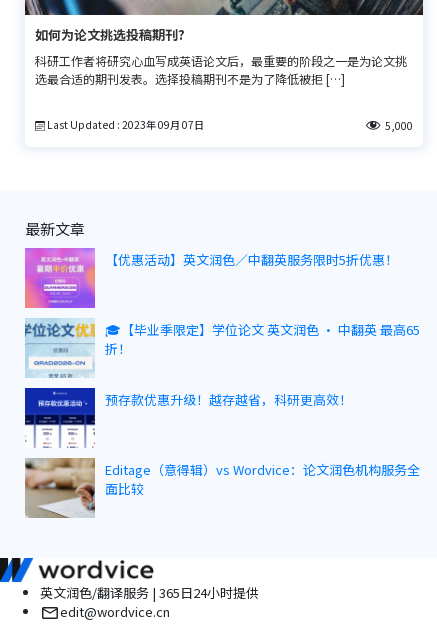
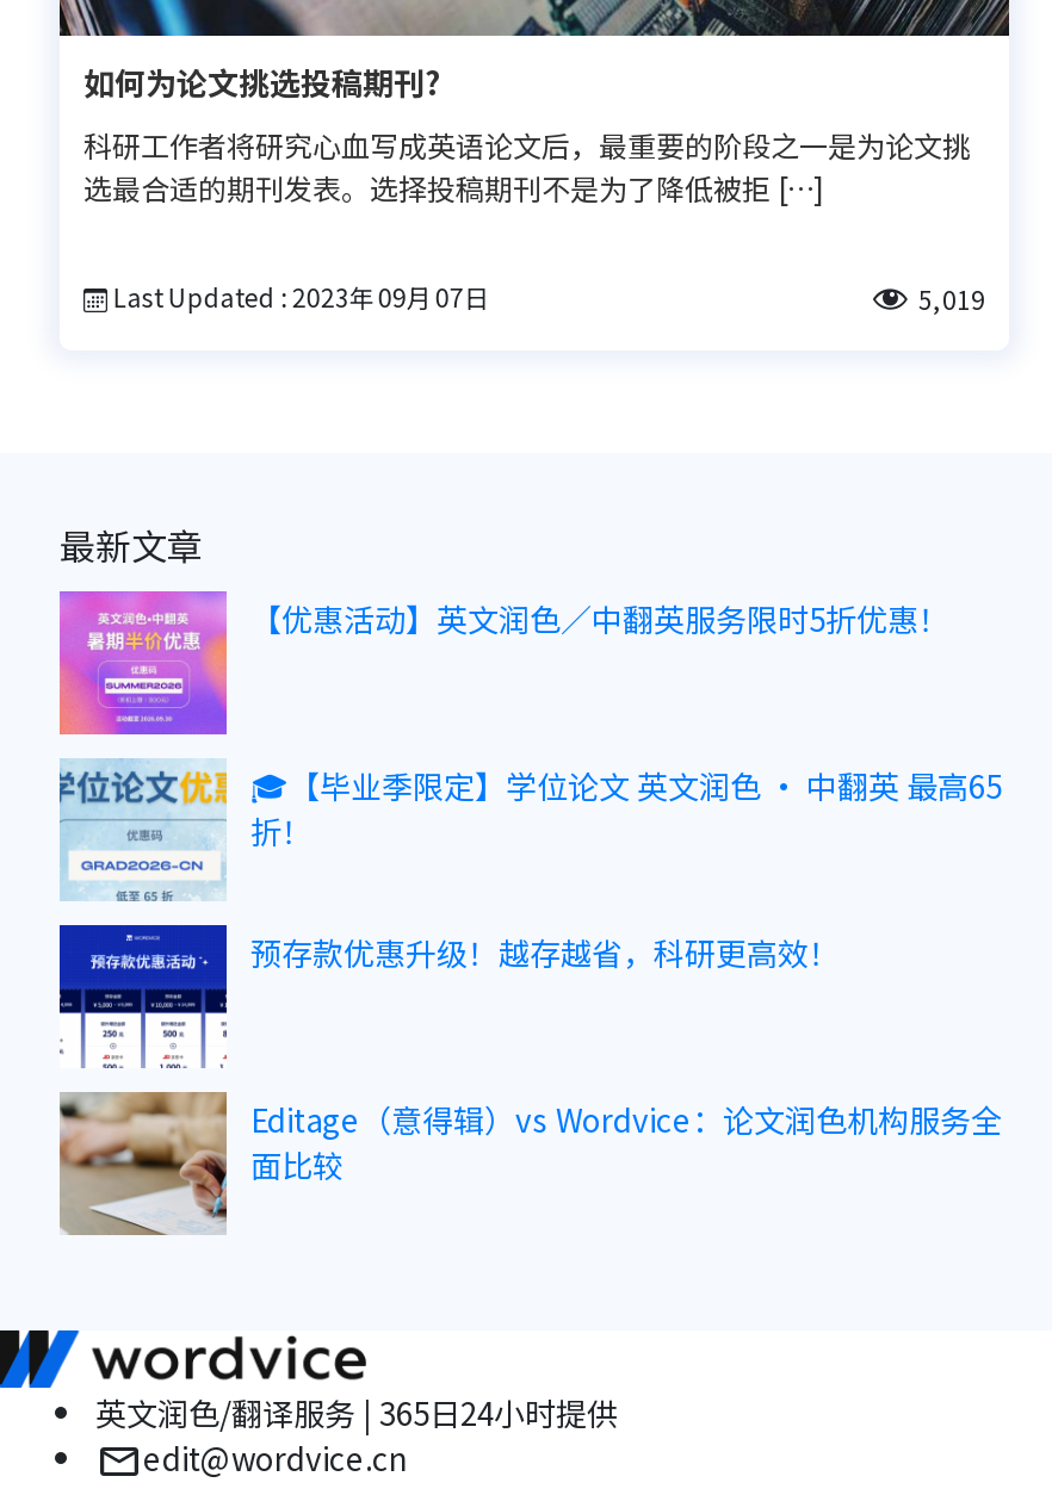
- 5,000
+ 5,019
